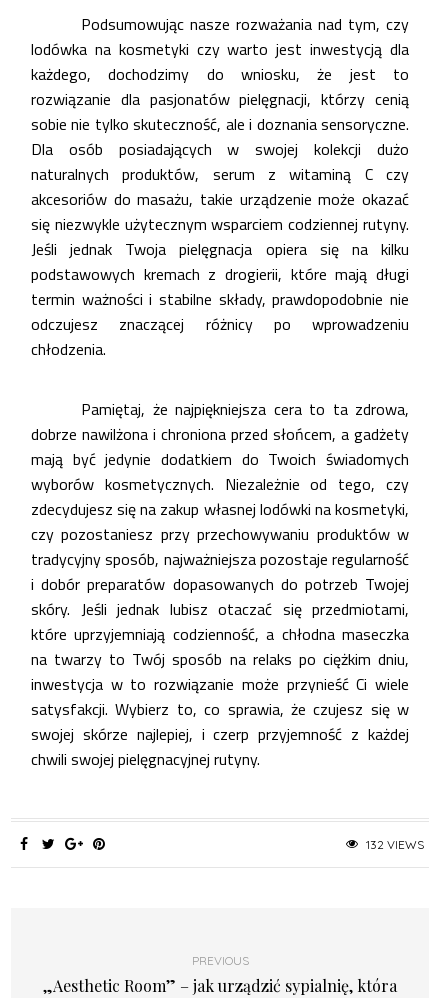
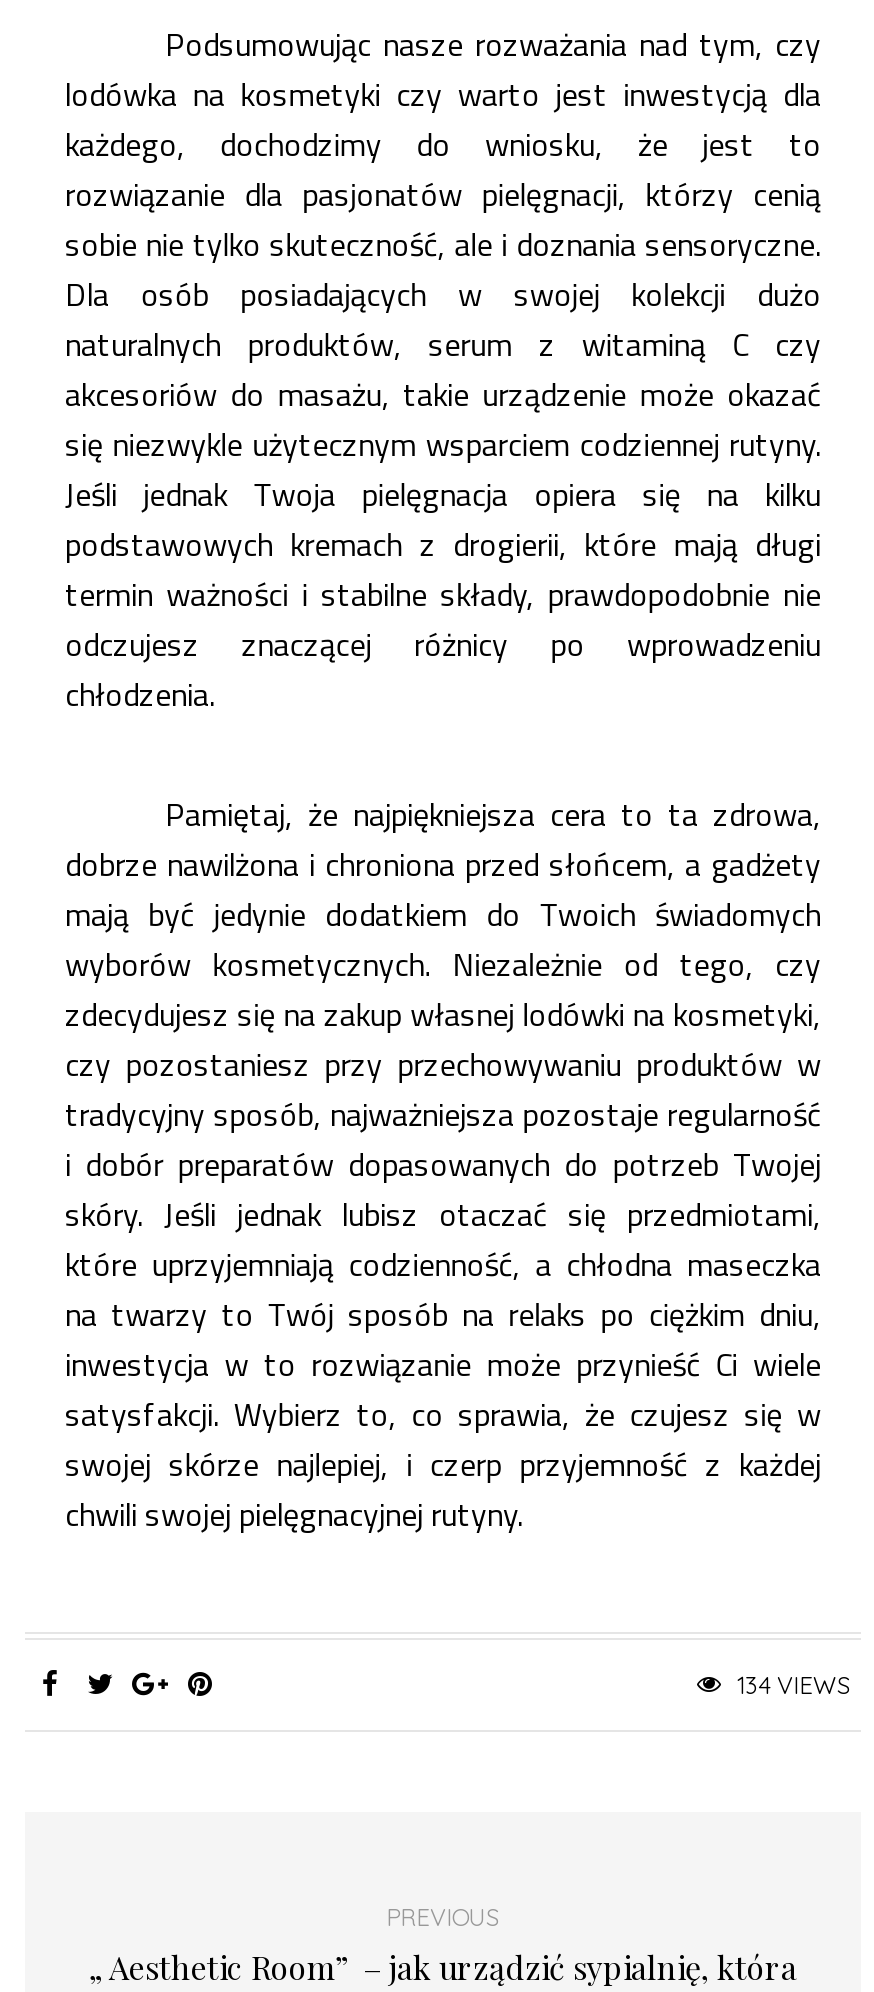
- 132 VIEWS
+ 134 VIEWS
